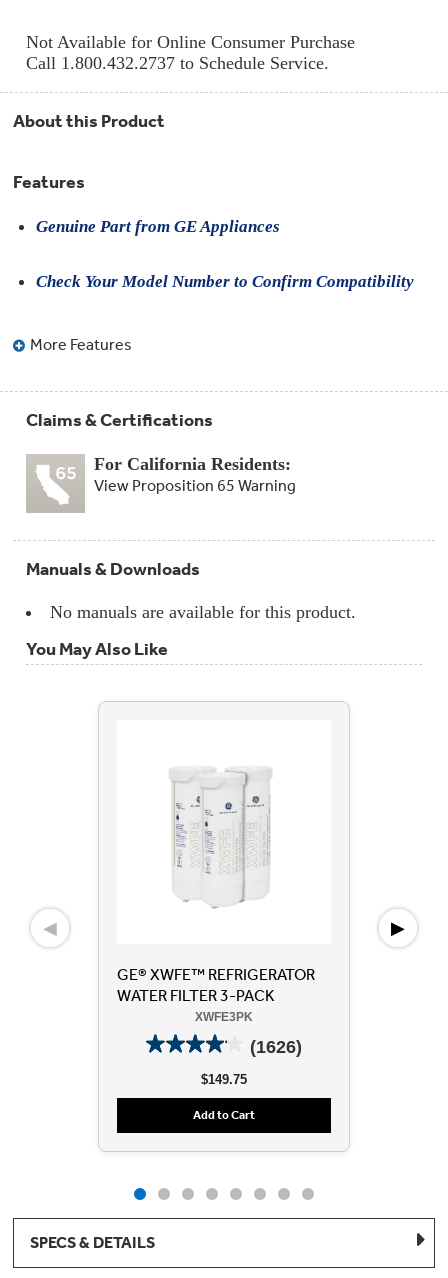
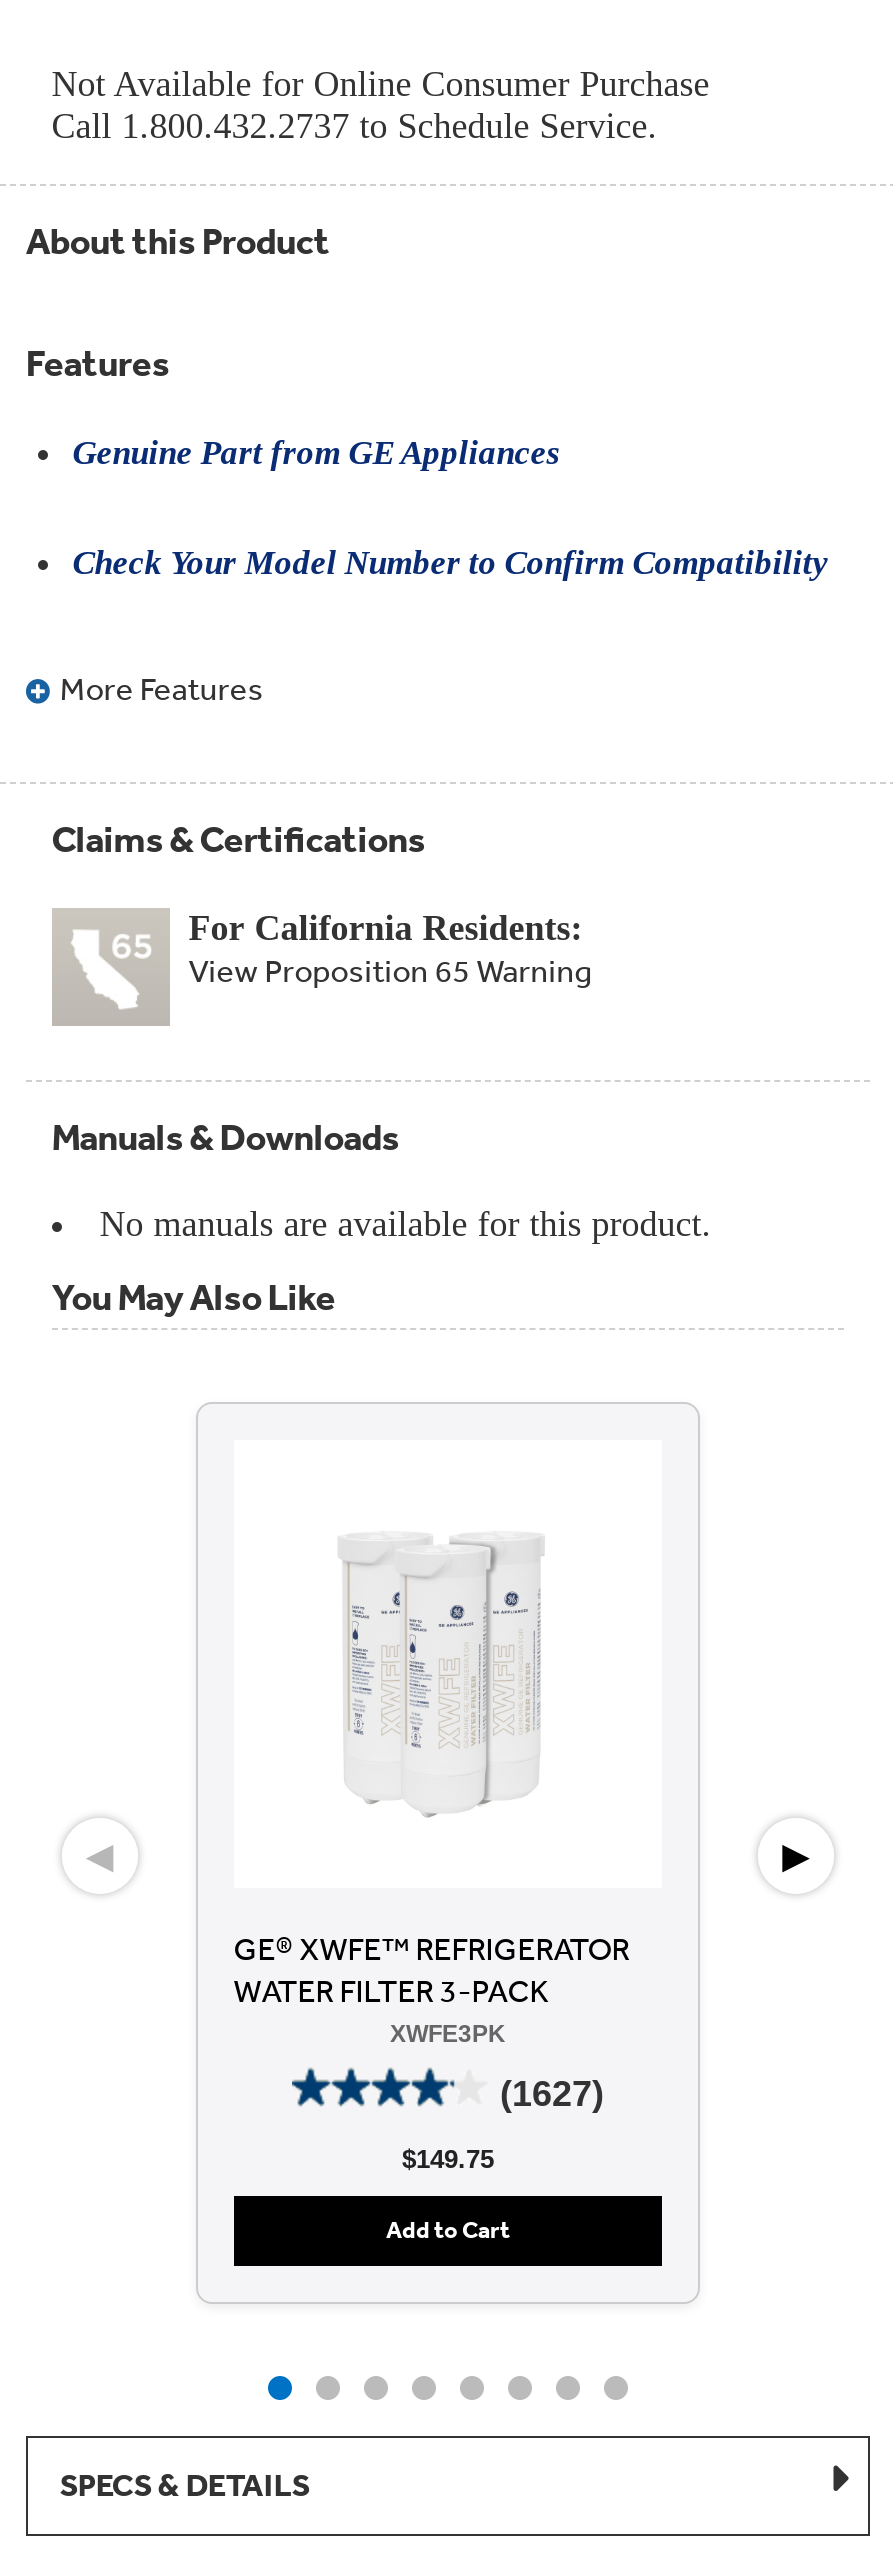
- (1626)
+ (1627)
